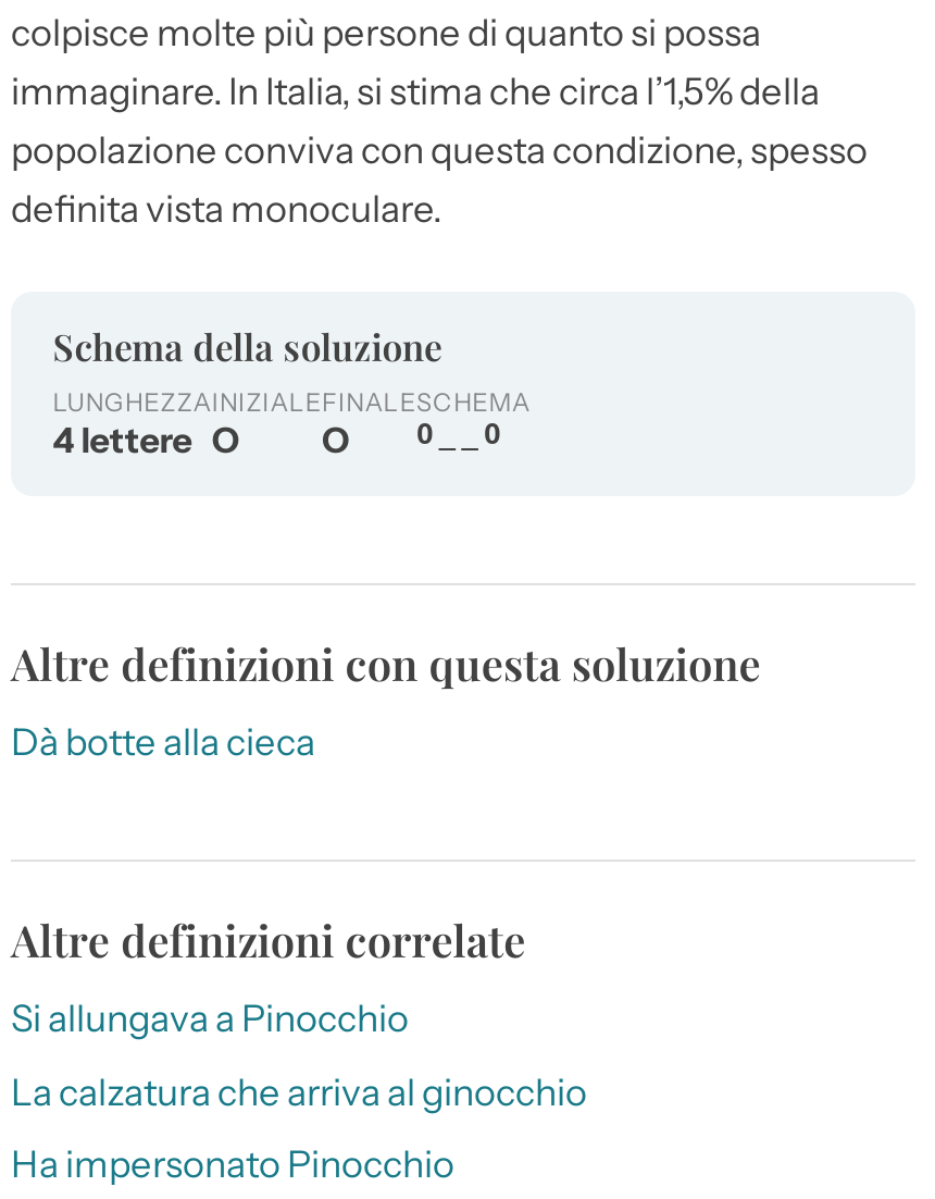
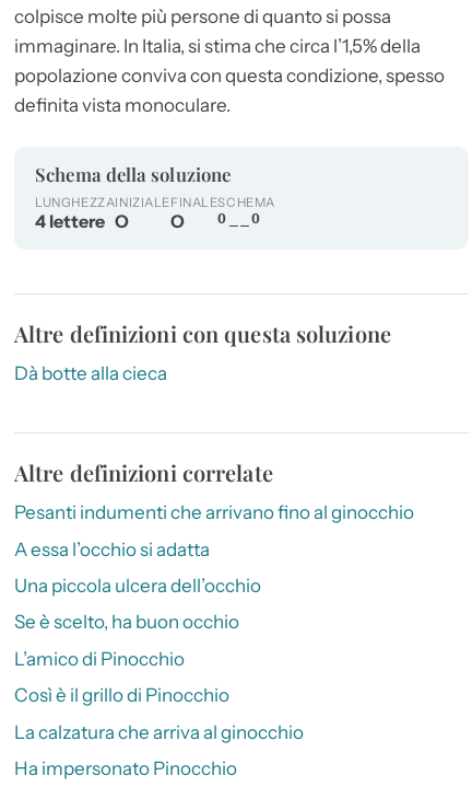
- Si allungava a Pinocchio
+ Pesanti indumenti che arrivano fino al ginocchio
+ A essa l’occhio si adatta
+ Una piccola ulcera dell’occhio
+ Se è scelto, ha buon occhio
+ L’amico di Pinocchio
+ Così è il grillo di Pinocchio
